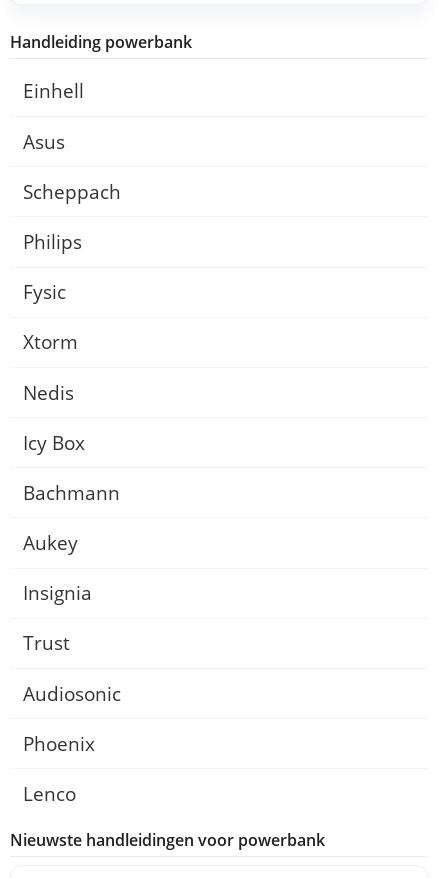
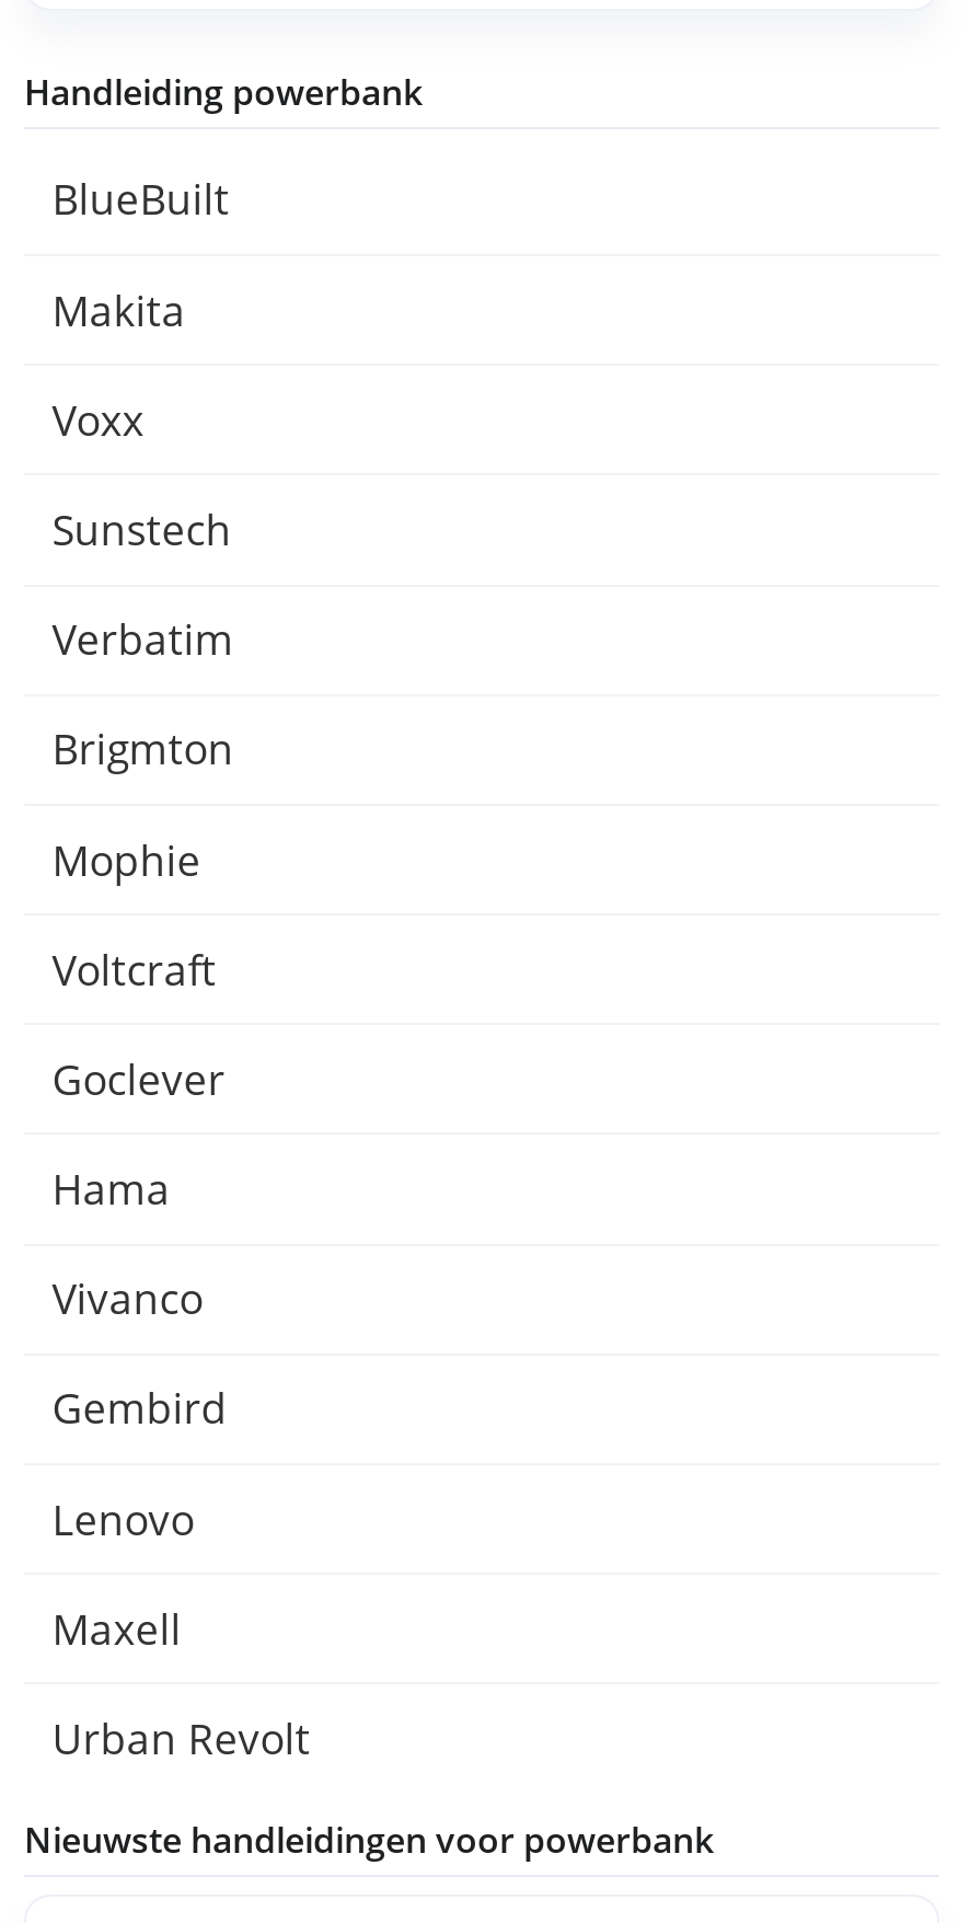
- Einhell
+ BlueBuilt

- Asus
+ Makita

- Scheppach
+ Voxx

- Philips
+ Sunstech

- Fysic
+ Verbatim

- Xtorm
+ Brigmton

- Nedis
+ Mophie

- Icy Box
+ Voltcraft

- Bachmann
+ Goclever

- Aukey
+ Hama

- Insignia
+ Vivanco

- Trust
+ Gembird

- Audiosonic
+ Lenovo

- Phoenix
+ Maxell

- Lenco
+ Urban Revolt
